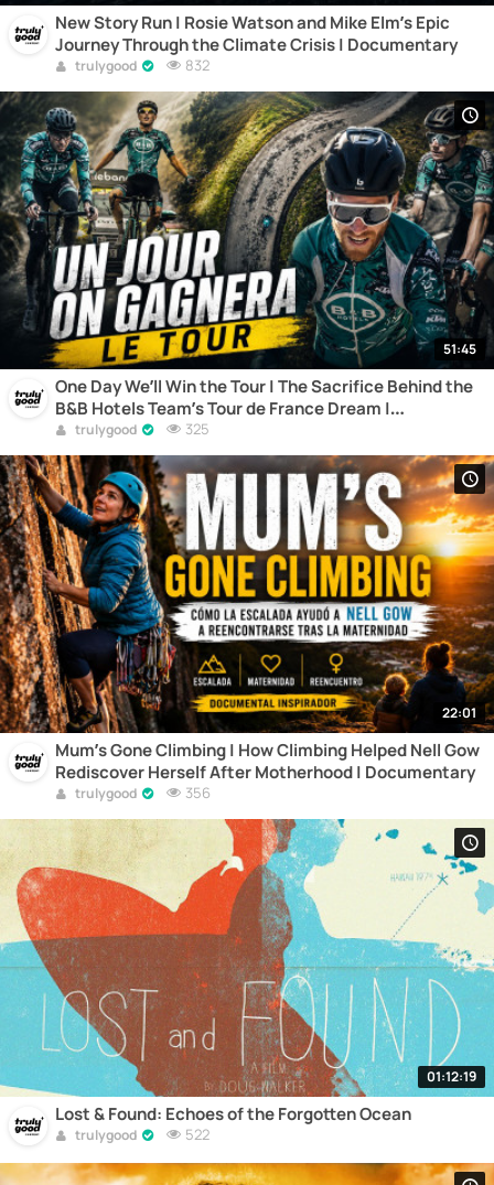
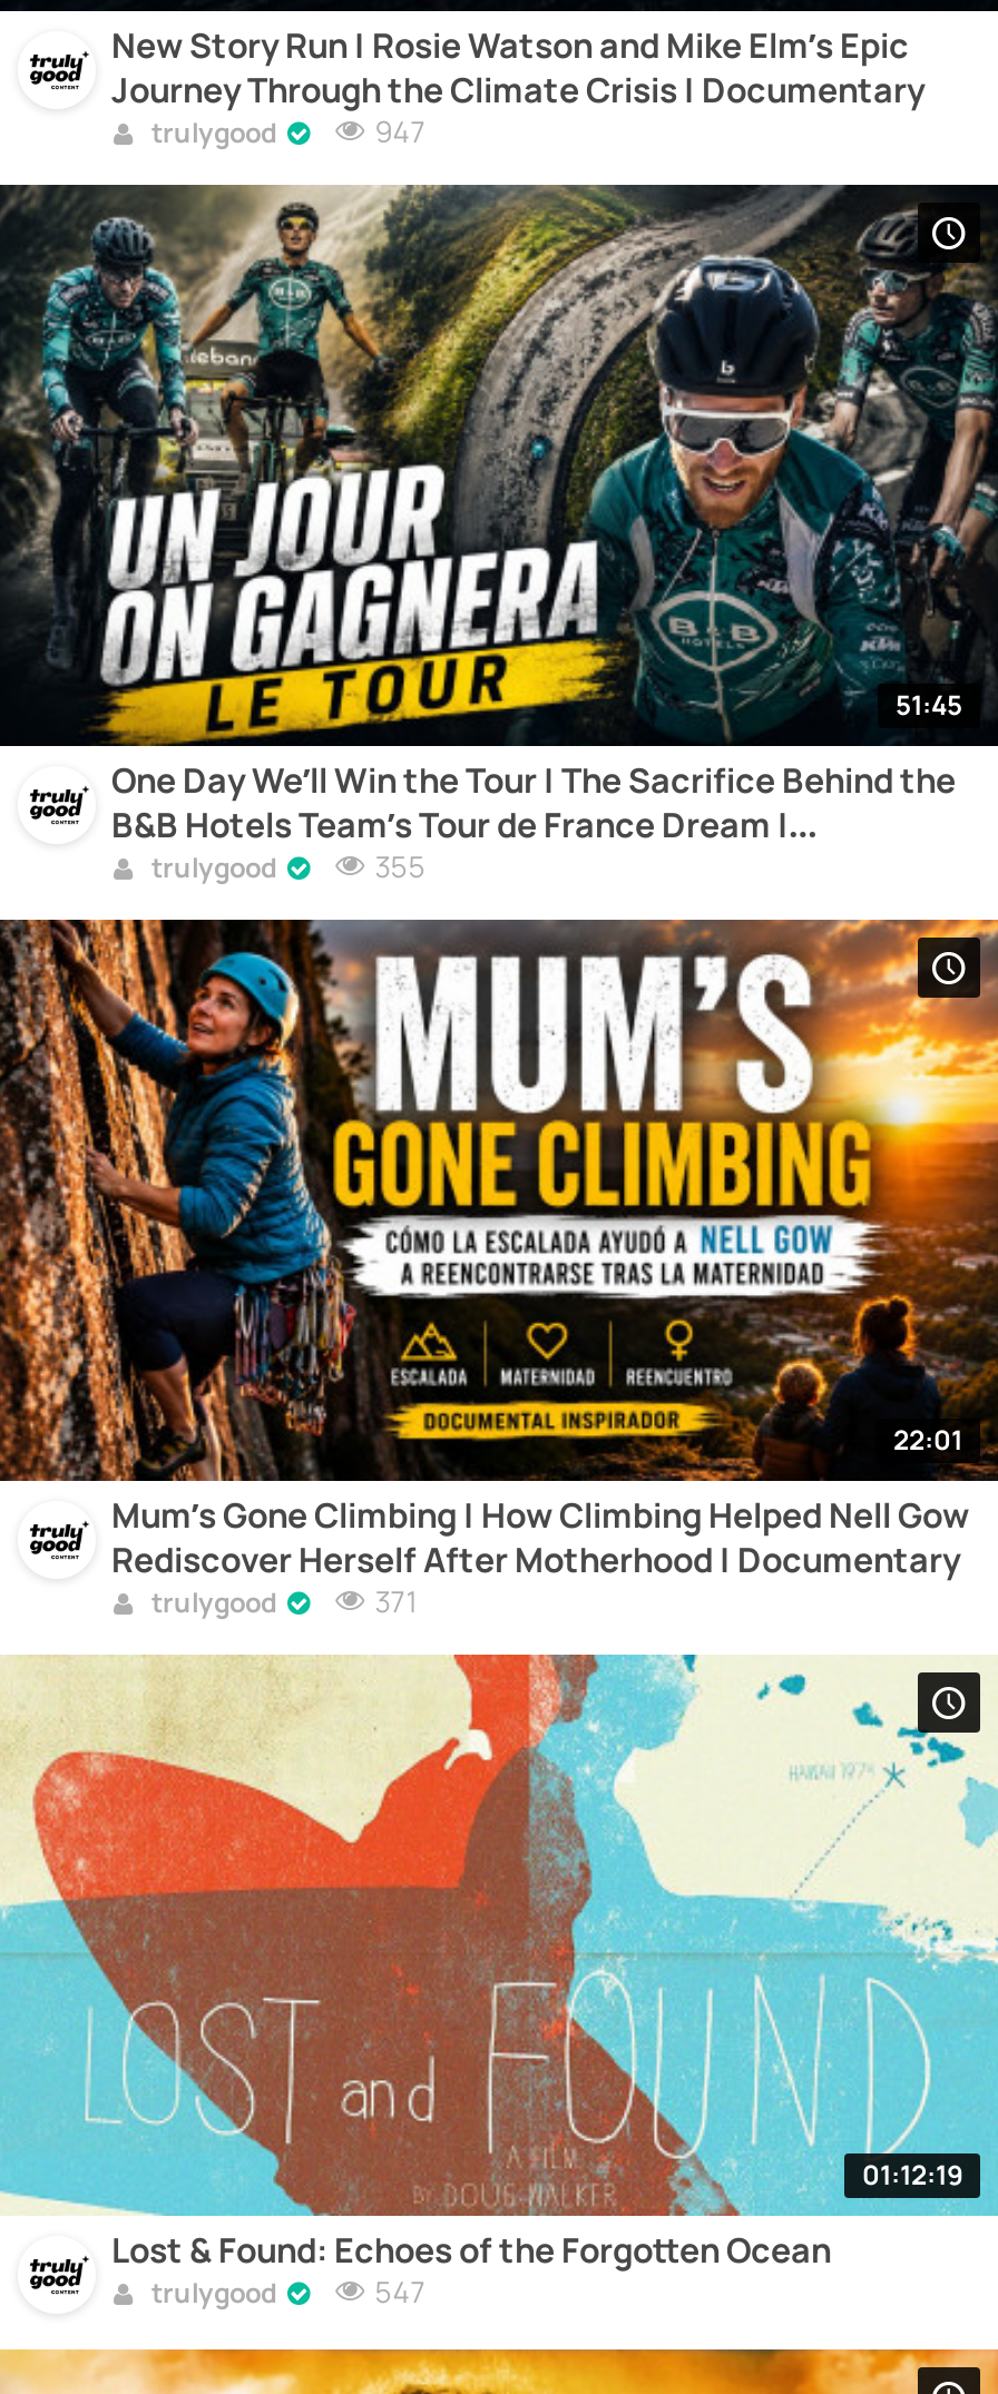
- 832
+ 947

- 325
+ 355

- 356
+ 371

- 522
+ 547
